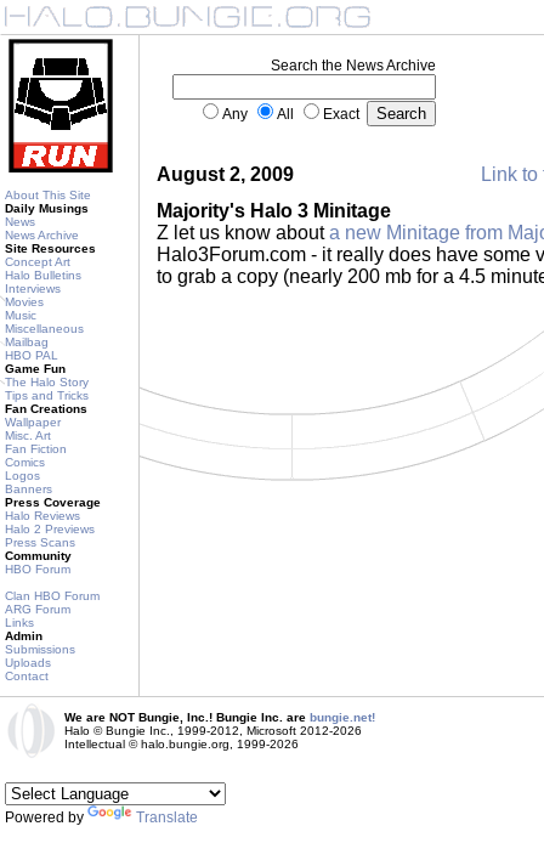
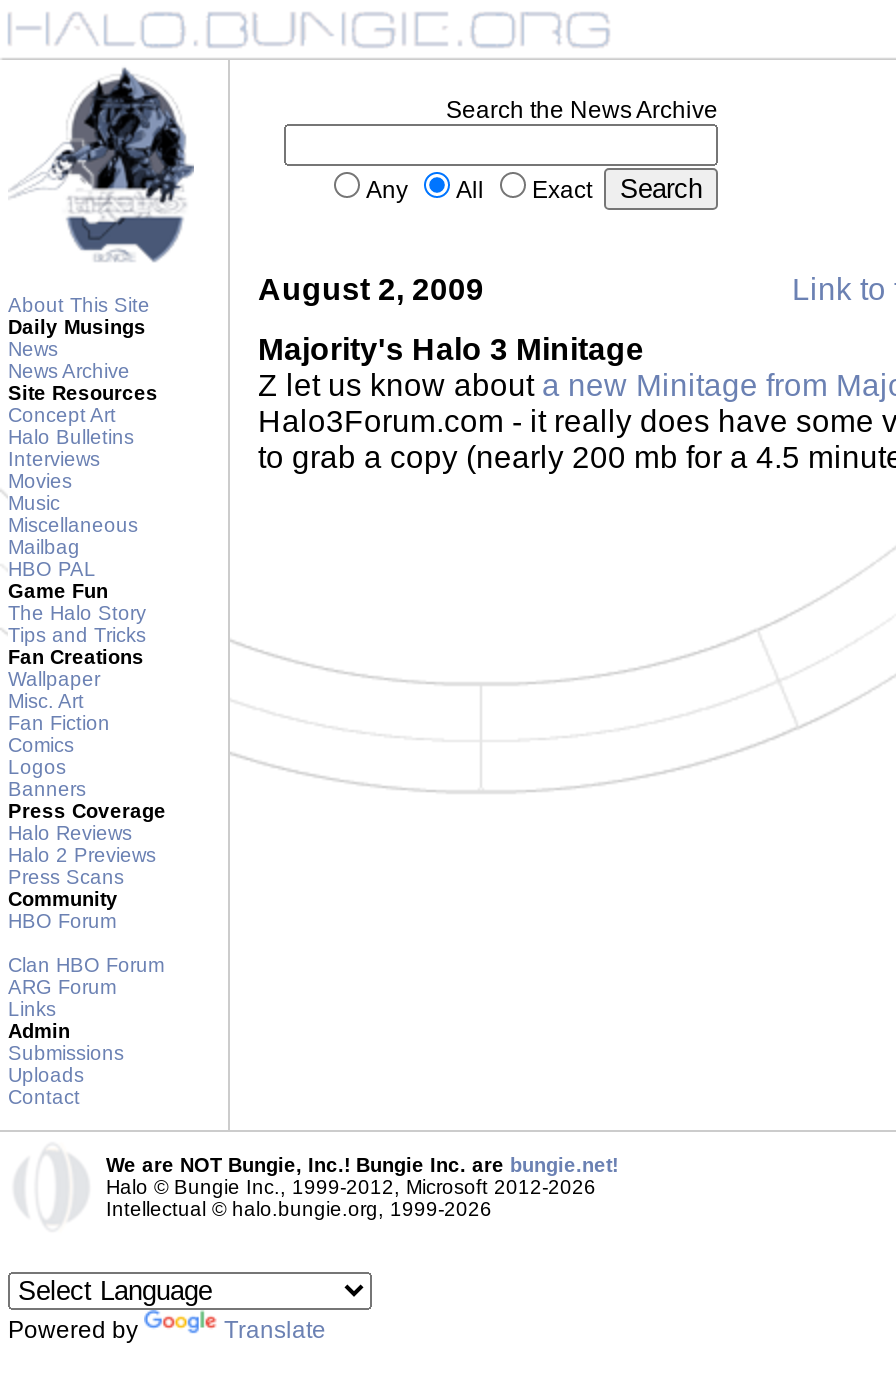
- [image]
+ [image]
